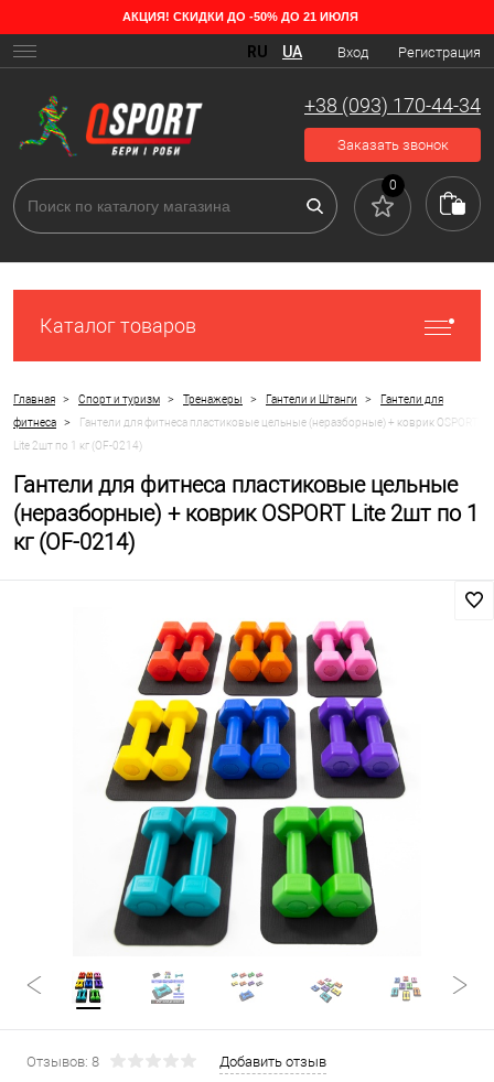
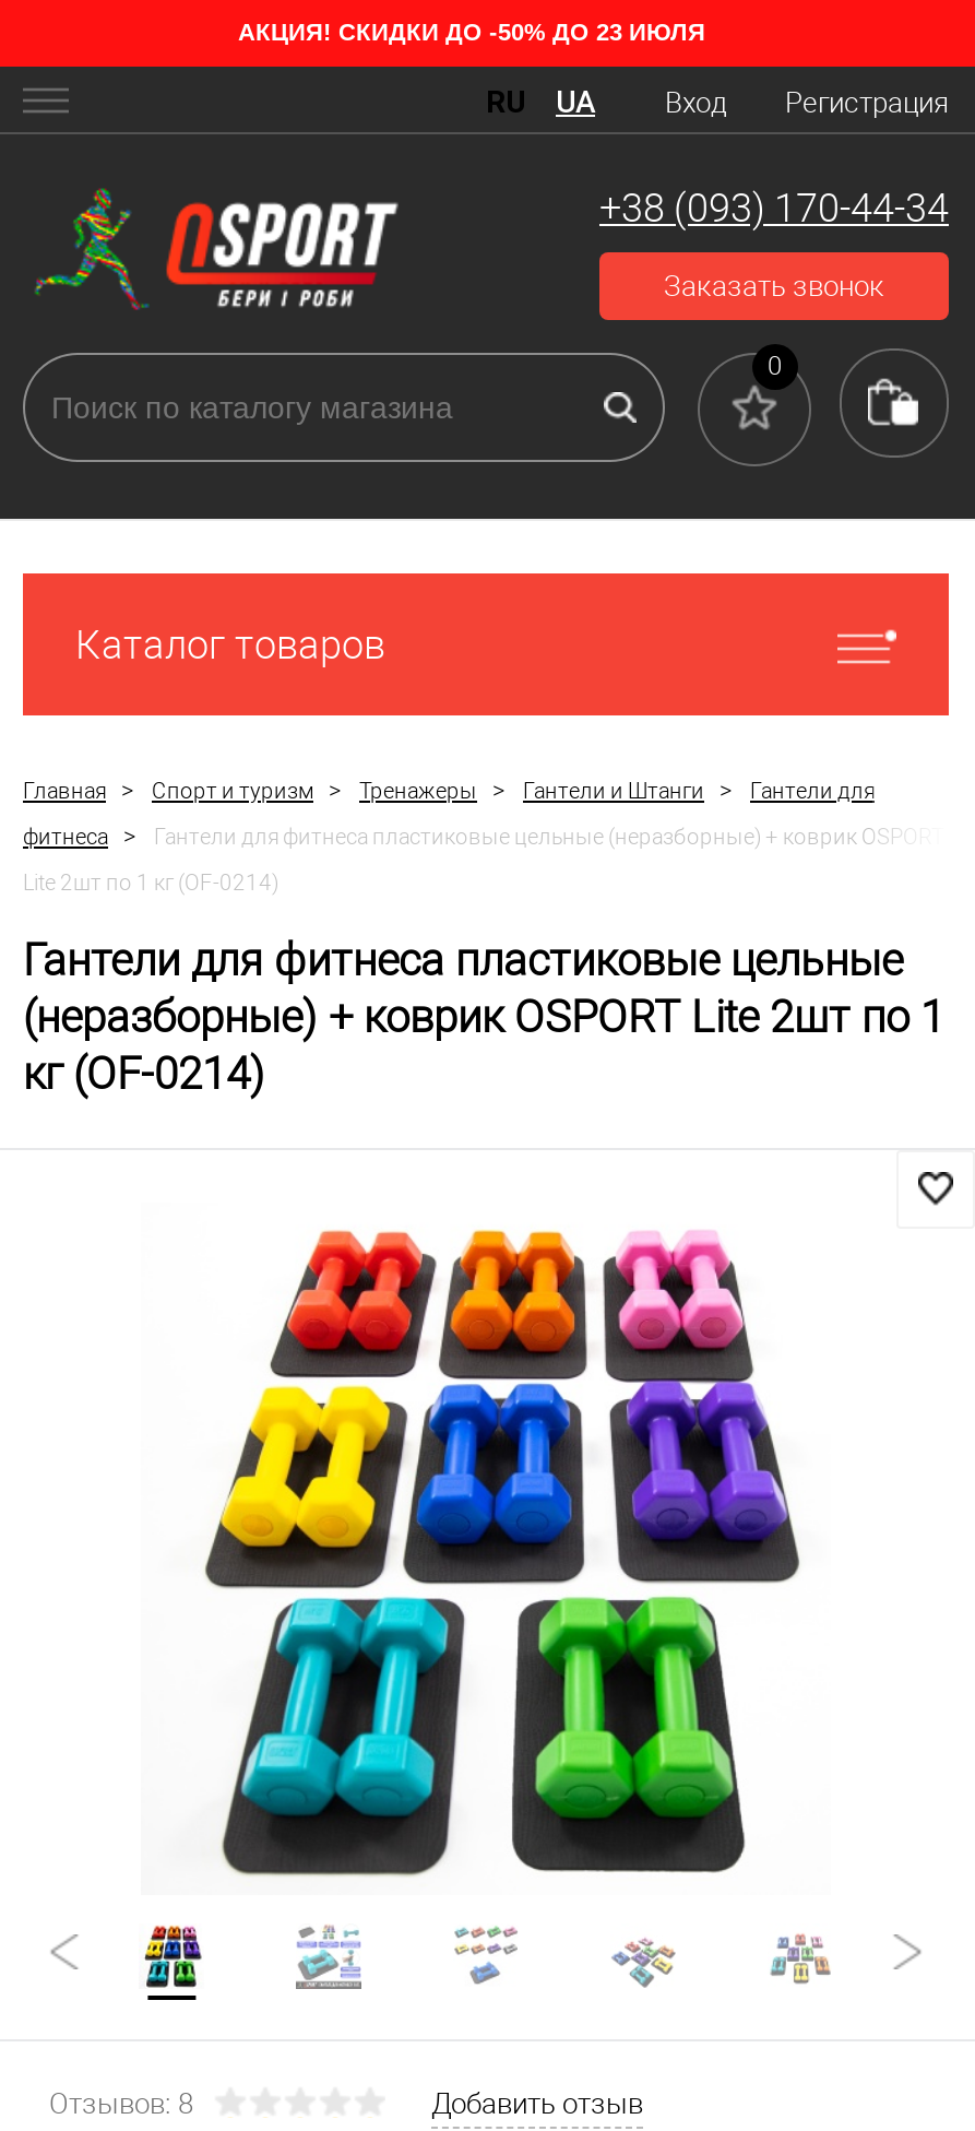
- АКЦИЯ! СКИДКИ ДО -50% ДО 21 ИЮЛЯ
+ АКЦИЯ! СКИДКИ ДО -50% ДО 23 ИЮЛЯ
